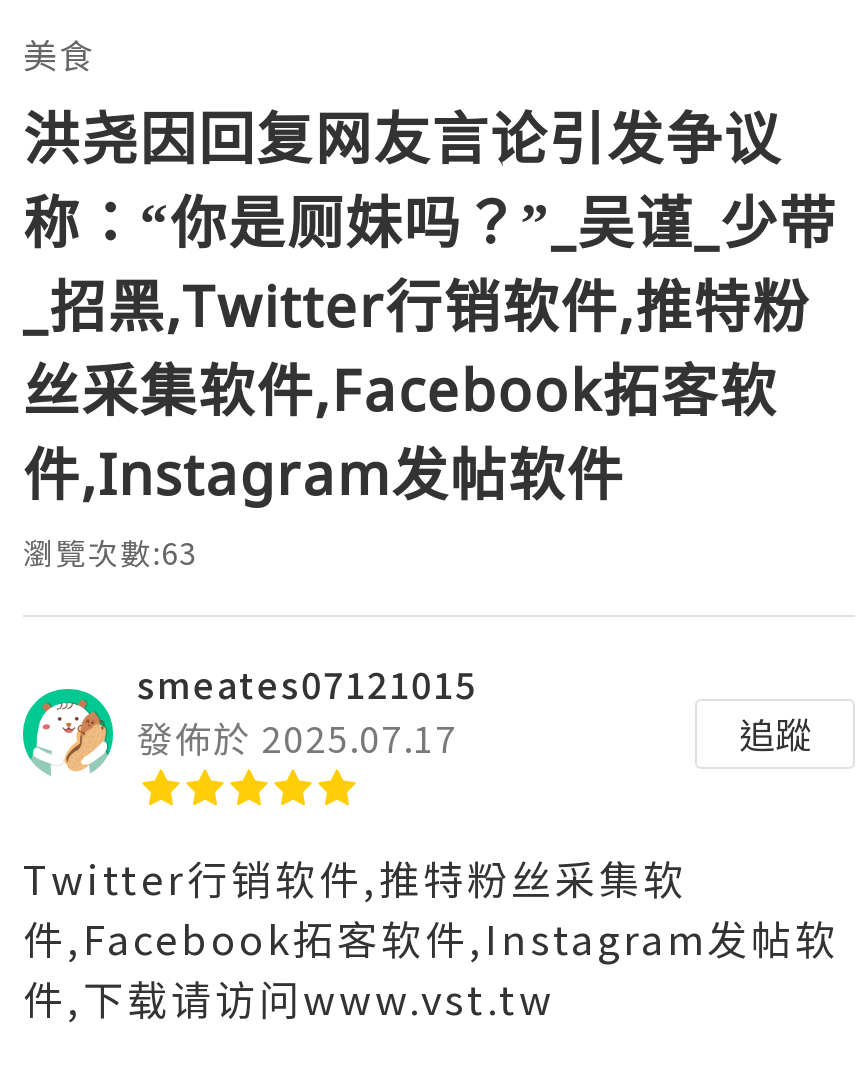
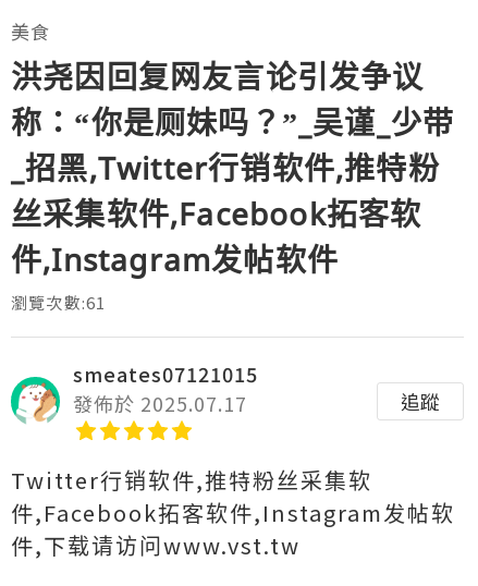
- 瀏覽次數:63
+ 瀏覽次數:61
